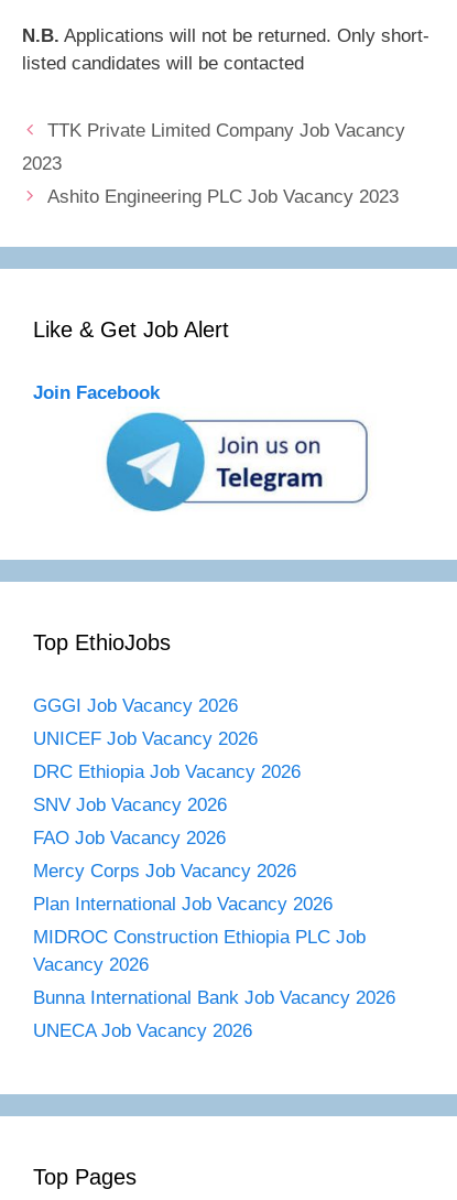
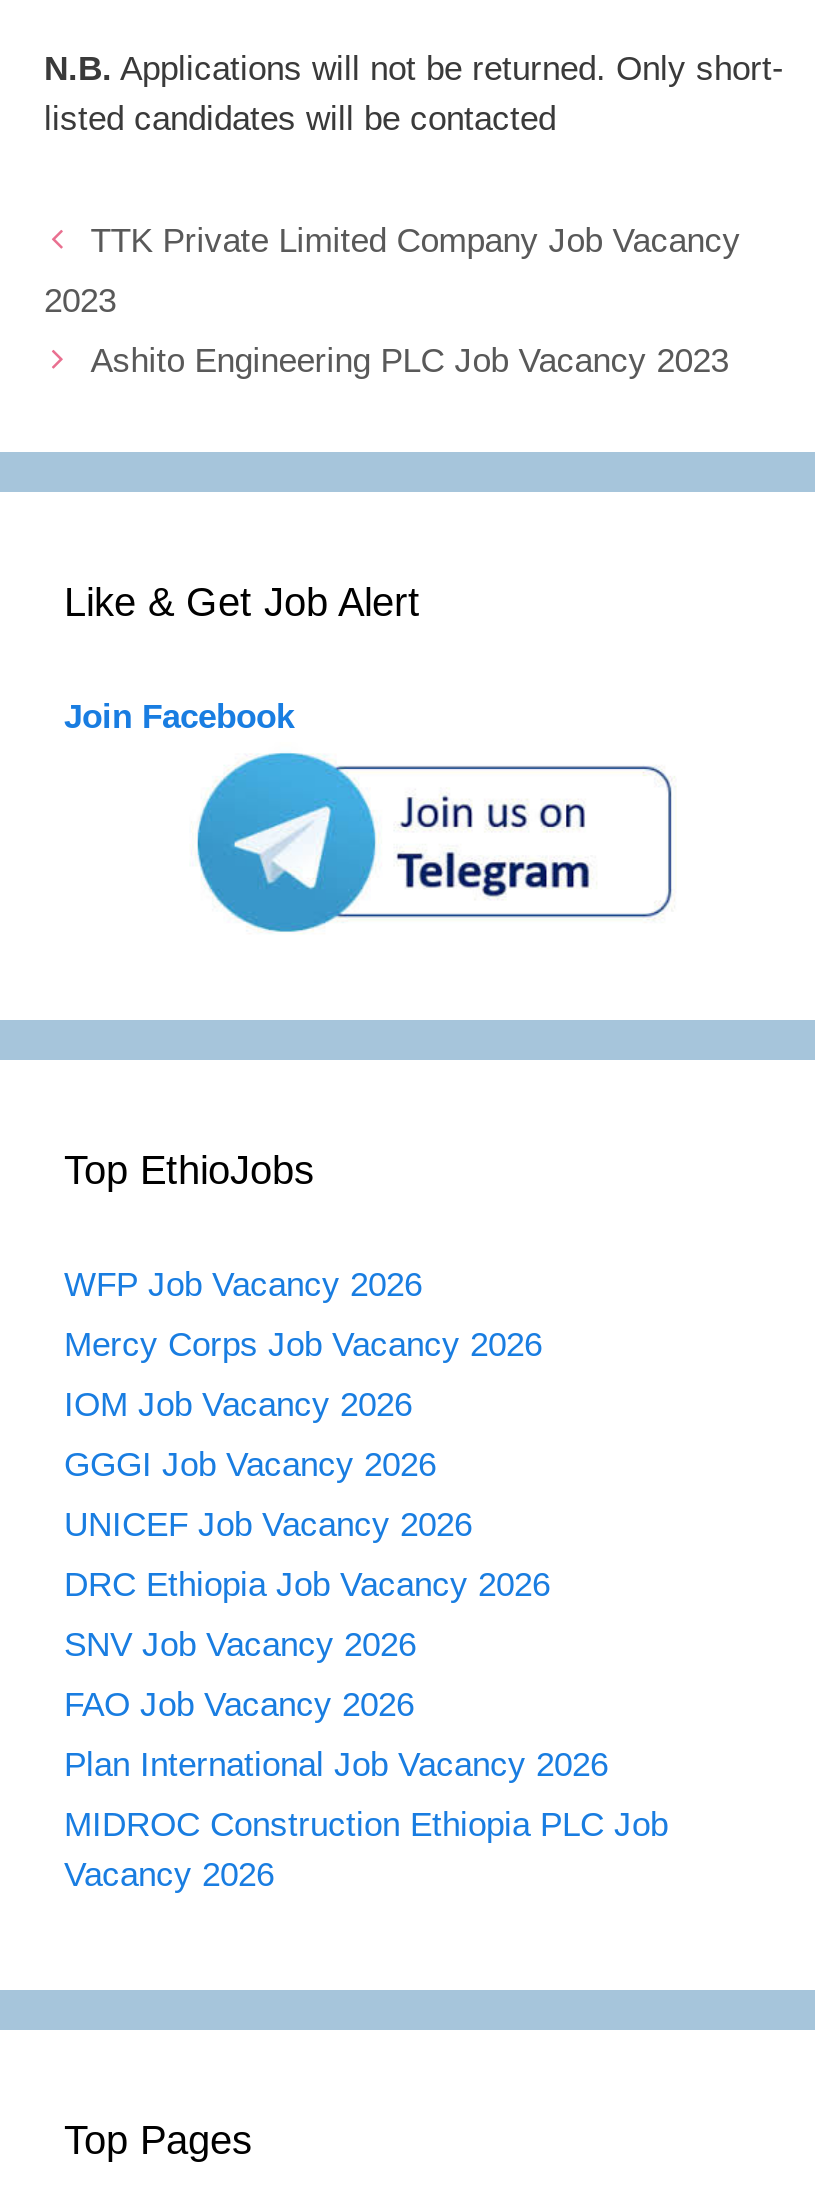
+ WFP Job Vacancy 2026
+ IOM Job Vacancy 2026

moved down: GGGI Job Vacancy 2026 | UNICEF Job Vacancy 2026 | DRC Ethiopia Job Vacancy 2026 | SNV Job Vacancy 2026 | FAO Job Vacancy 2026

moved up: Mercy Corps Job Vacancy 2026

moved down: Plan International Job Vacancy 2026 | MIDROC Construction Ethiopia PLC Job | Vacancy 2026

- Bunna International Bank Job Vacancy 2026
- UNECA Job Vacancy 2026
